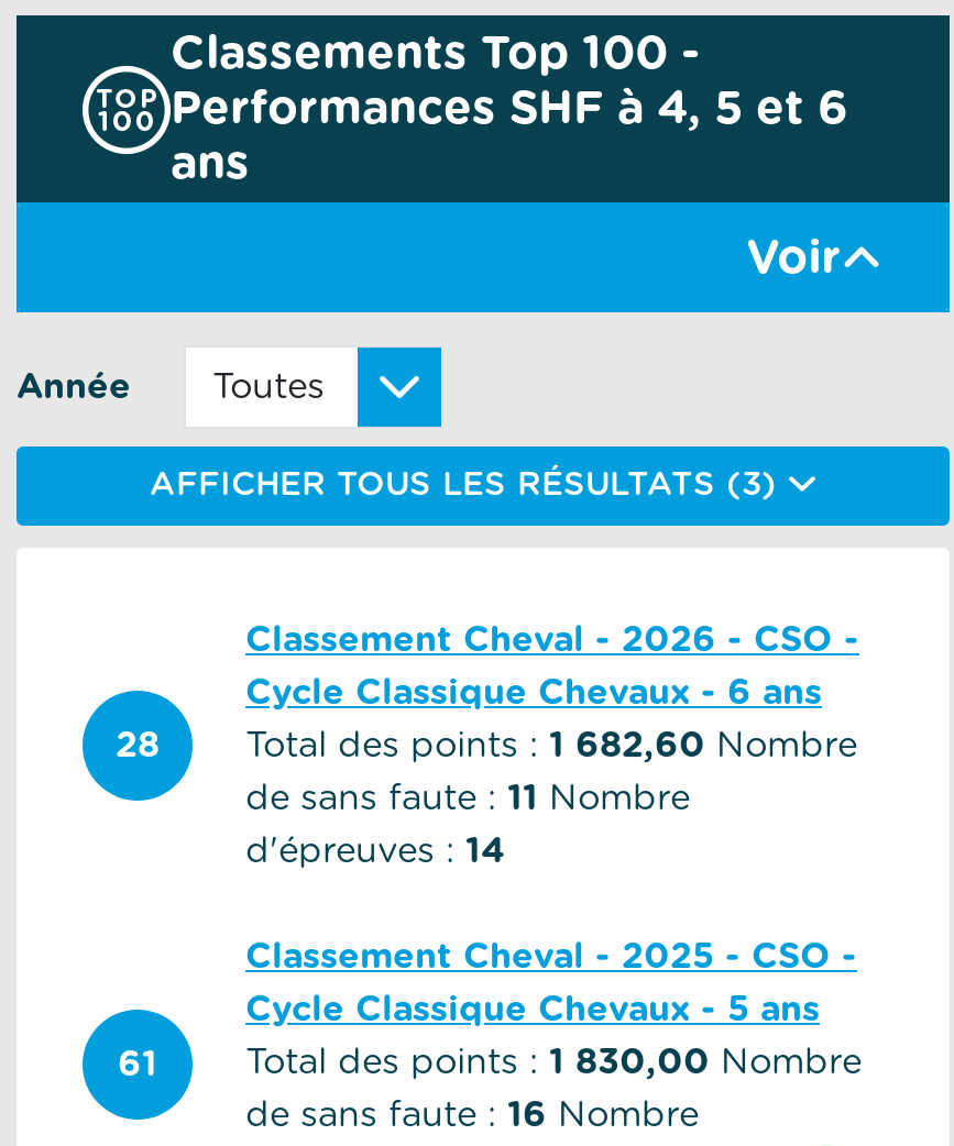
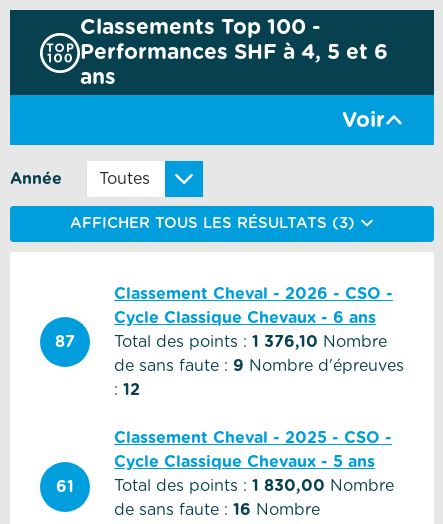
- 28
+ 87

- Total des points : 1 682,60 Nombre
+ Total des points : 1 376,10 Nombre

- de sans faute : 11 Nombre
+ de sans faute : 9 Nombre d'épreuves

- d'épreuves : 14
+ : 12
